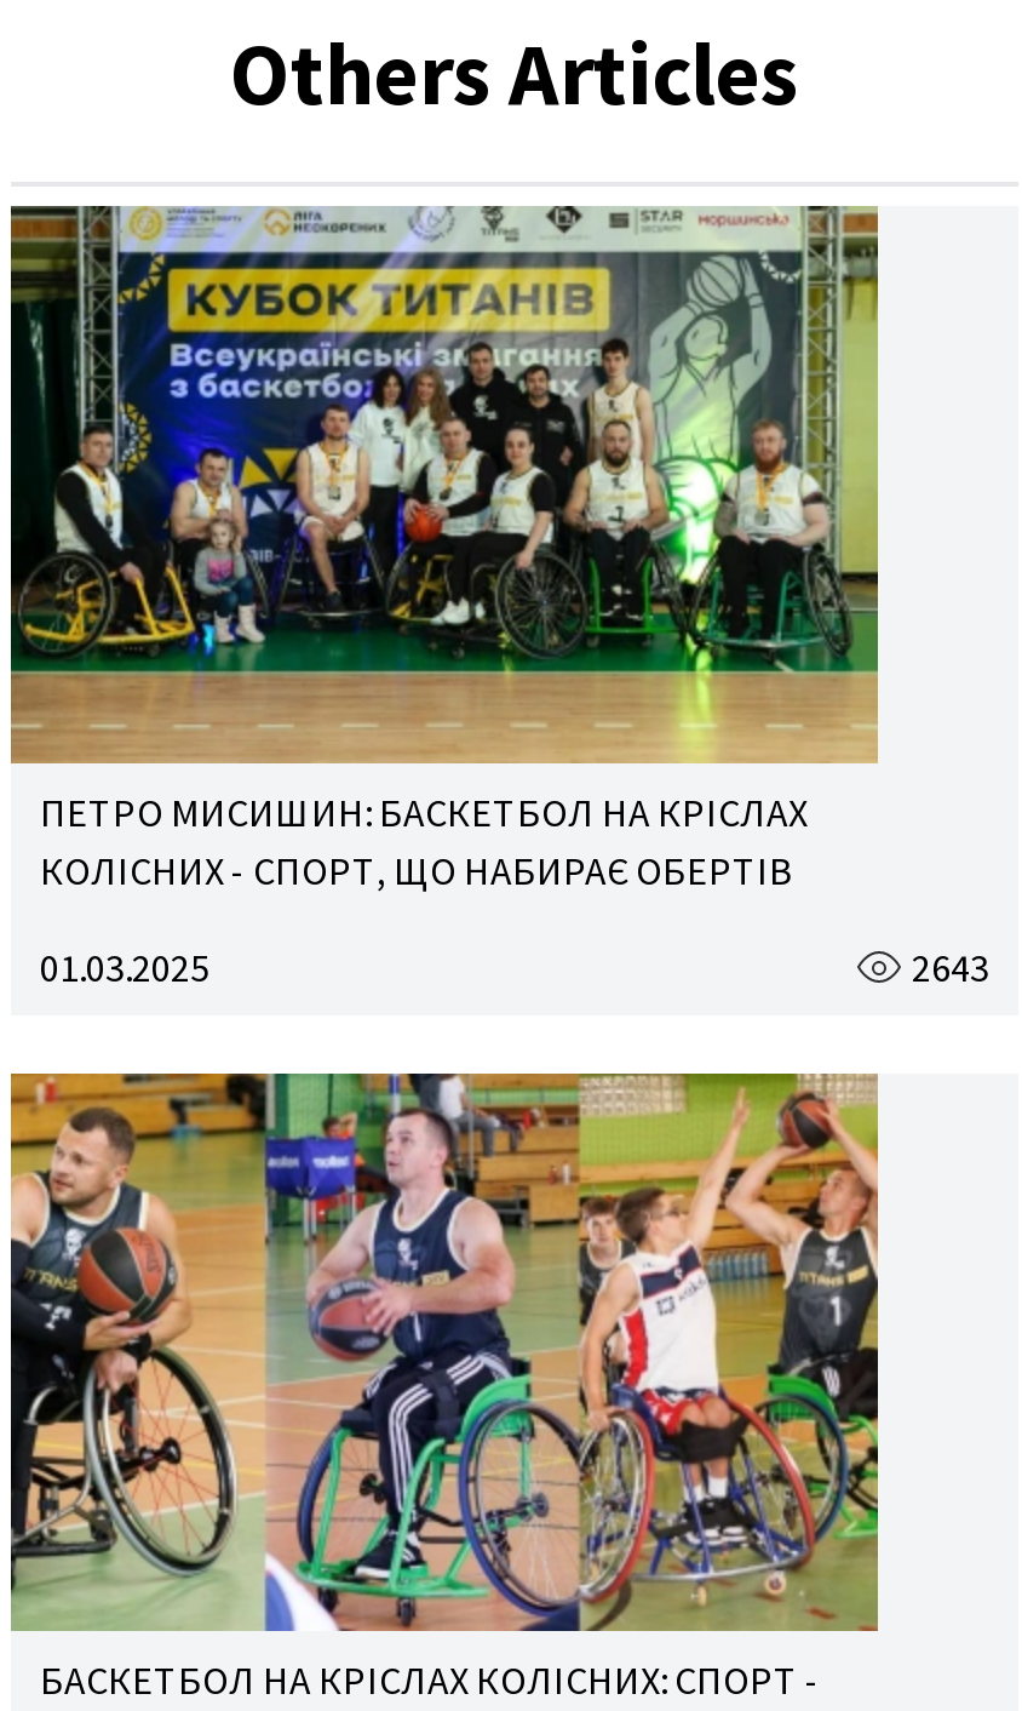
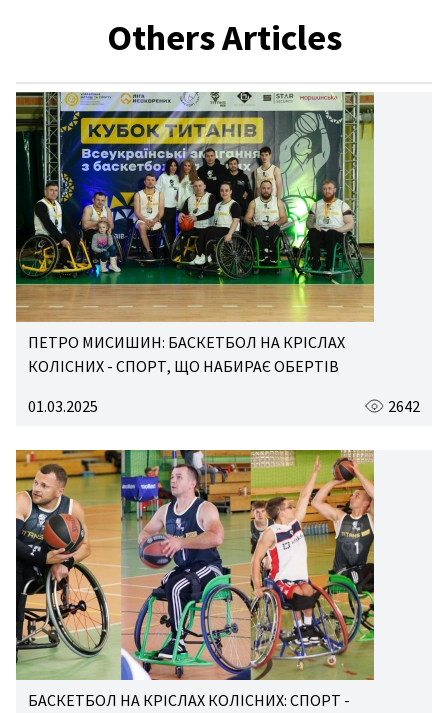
- 2643
+ 2642
